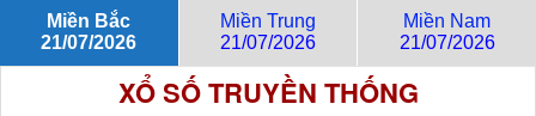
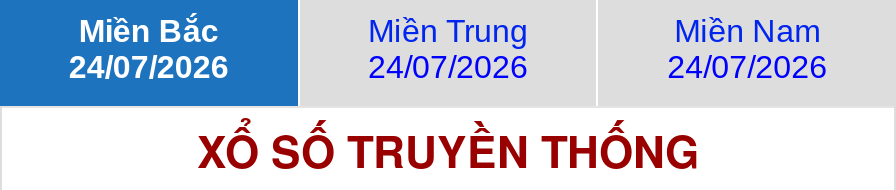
- 21/07/2026
+ 24/07/2026

- 21/07/2026
+ 24/07/2026

- 21/07/2026
+ 24/07/2026
